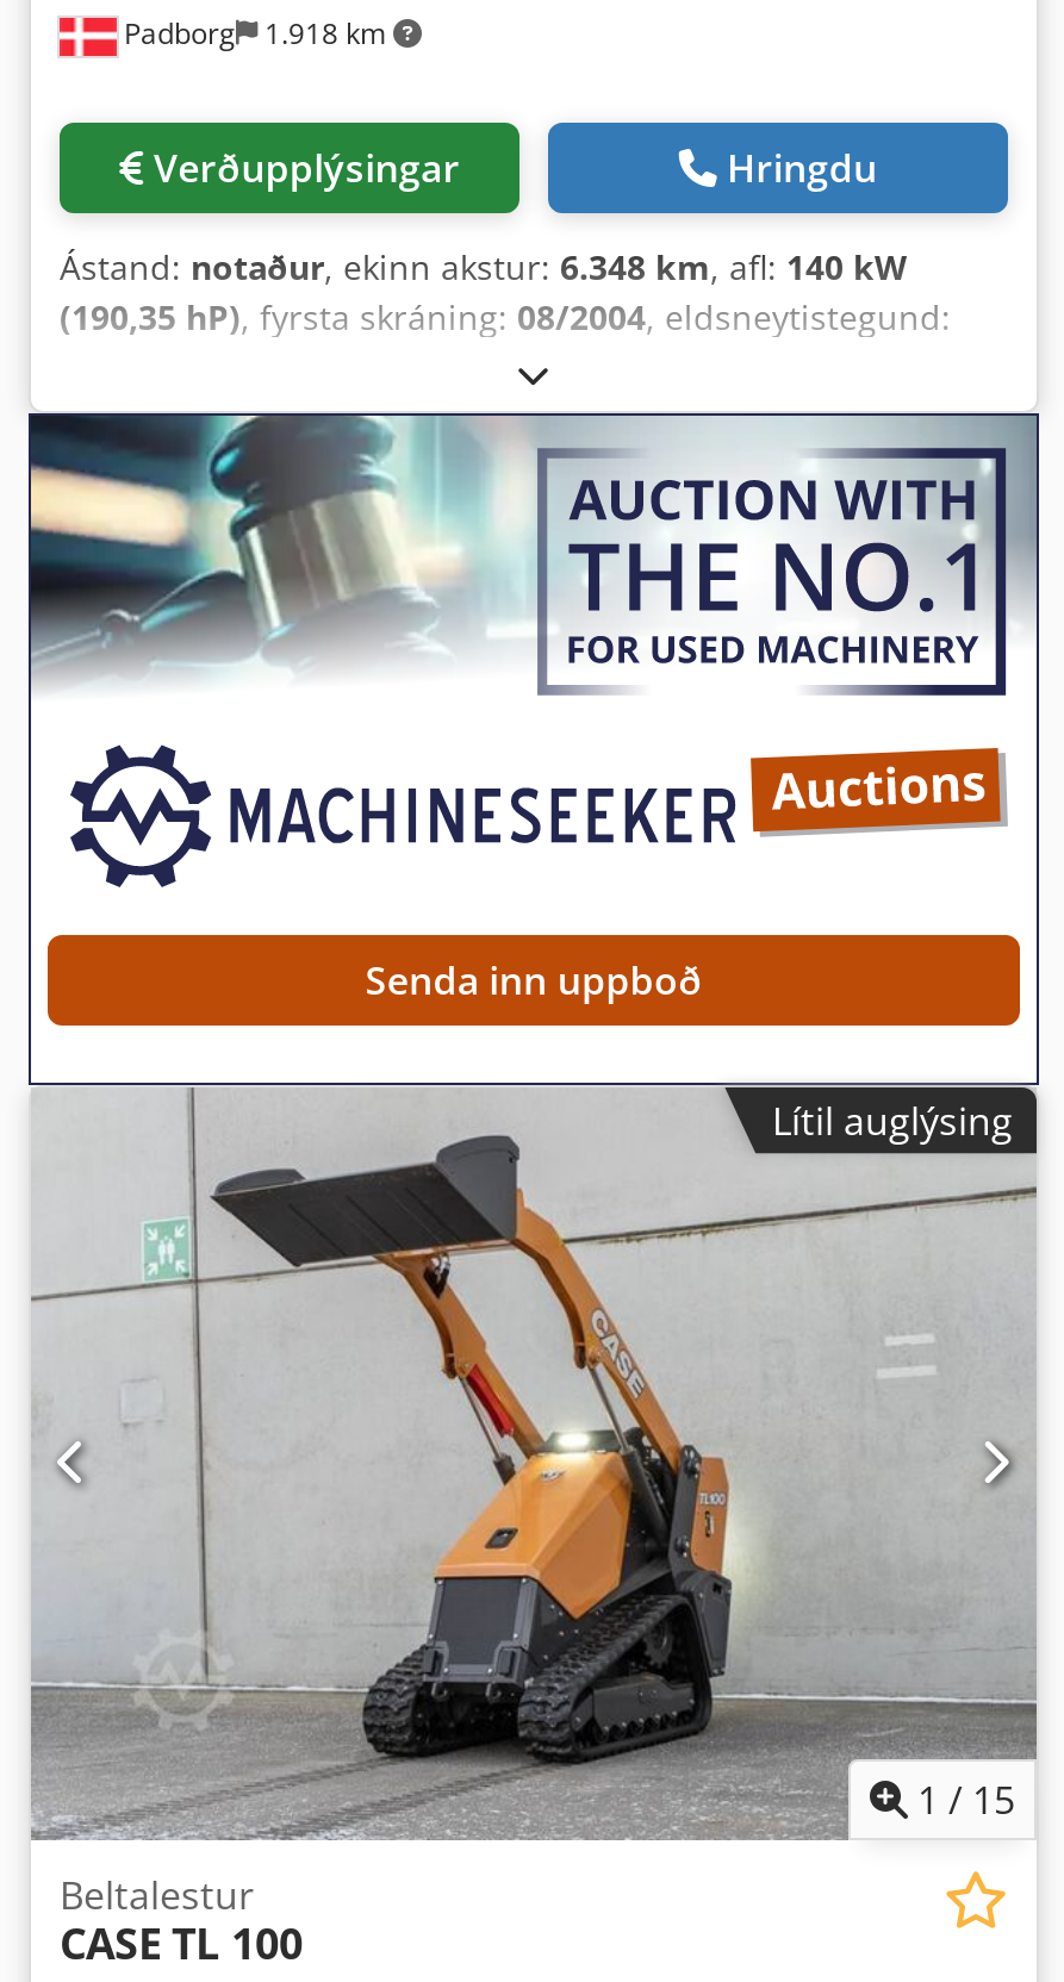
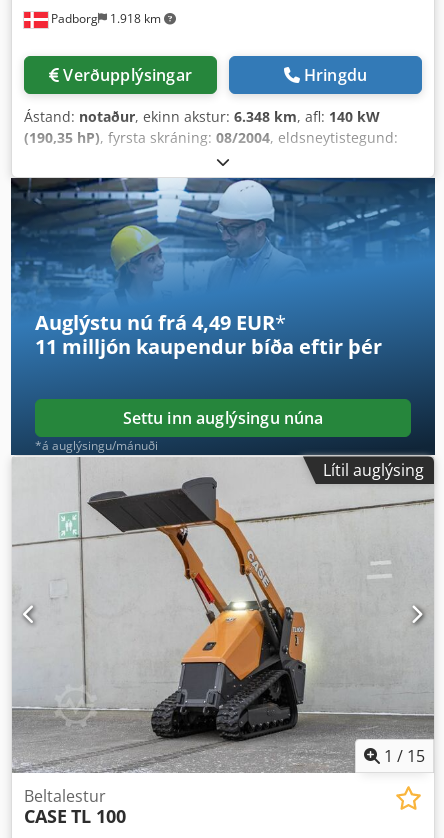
- [image]
- Senda inn uppboð
+ [image]
+ Auglýstu nú frá 4,49 EUR*
+ 11 milljón kaupendur bíða eftir þér
+ Settu inn auglýsingu núna
+ *á auglýsingu/mánuði
